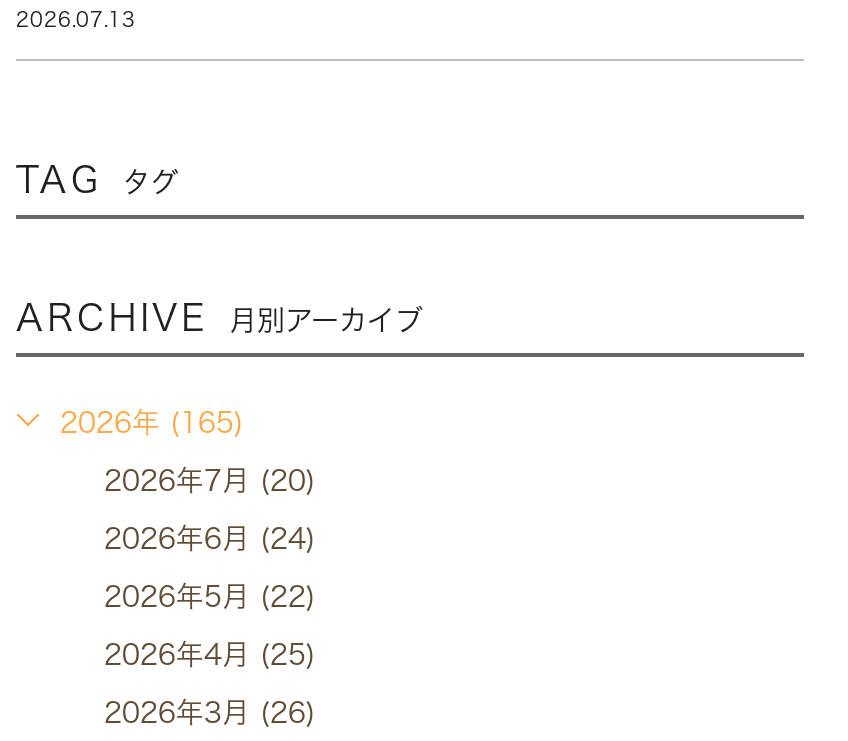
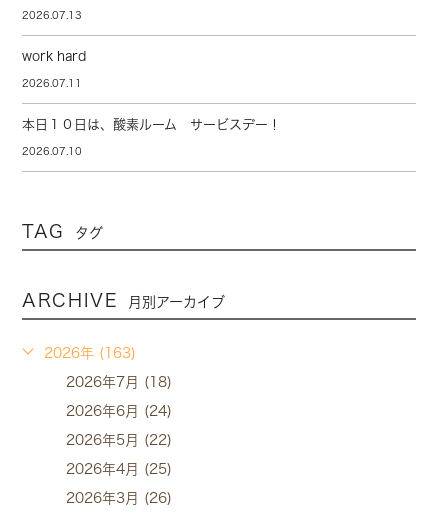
+ work hard
+ 2026.07.11
+ 本日１０日は、酸素ルーム サービスデー！
+ 2026.07.10

- 2026年 (165)
+ 2026年 (163)

- 2026年7月 (20)
+ 2026年7月 (18)
